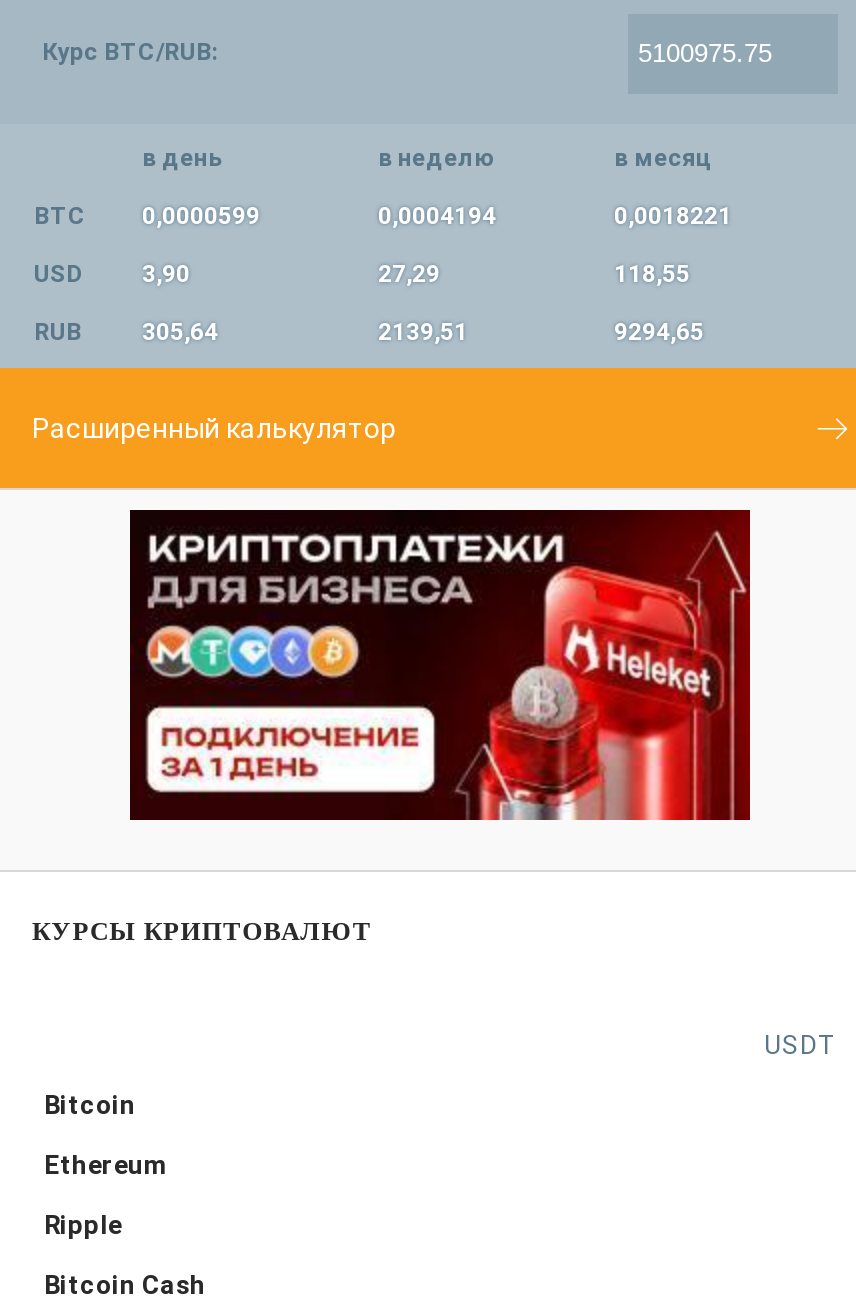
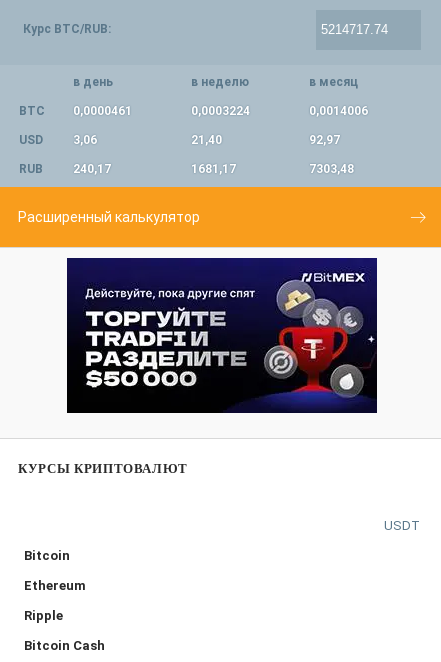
- BTC 0,0000599
+ BTC 0,0000461

- 0,0004194
+ 0,0003224

- 0,0018221
+ 0,0014006

- 3,90
+ 3,06

- 27,29
+ 21,40

- 118,55
+ 92,97

- 305,64
+ 240,17

- 2139,51
+ 1681,17

- 9294,65
+ 7303,48

- [image]
+ [image]
